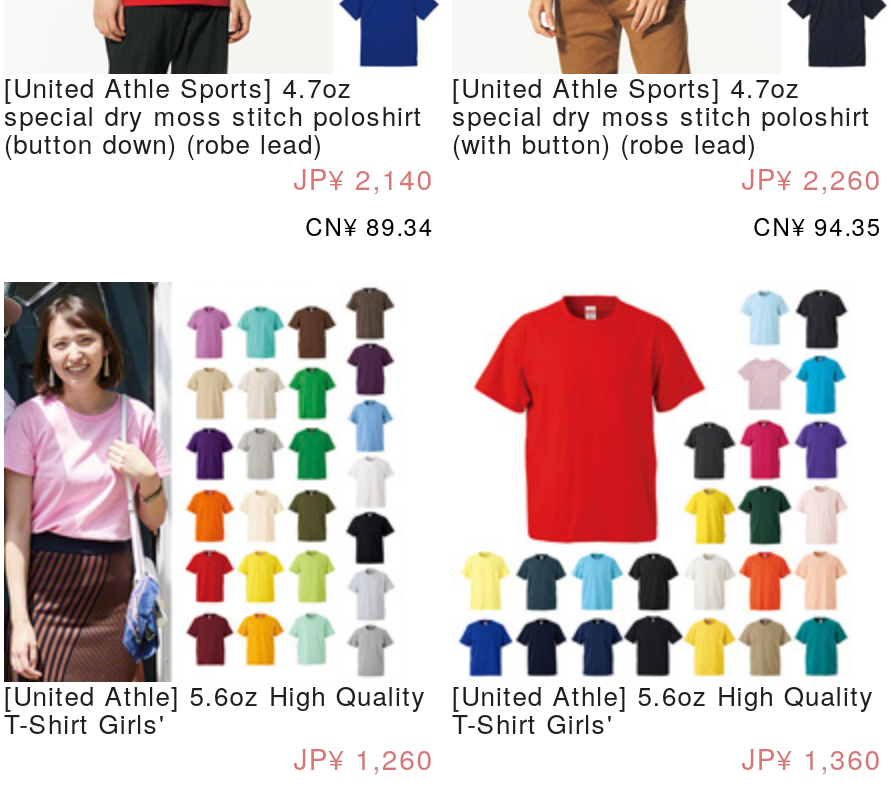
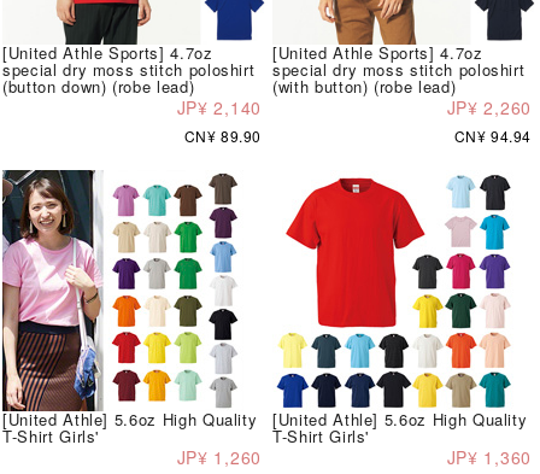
- CN¥ 89.34
+ CN¥ 89.90

- CN¥ 94.35
+ CN¥ 94.94
